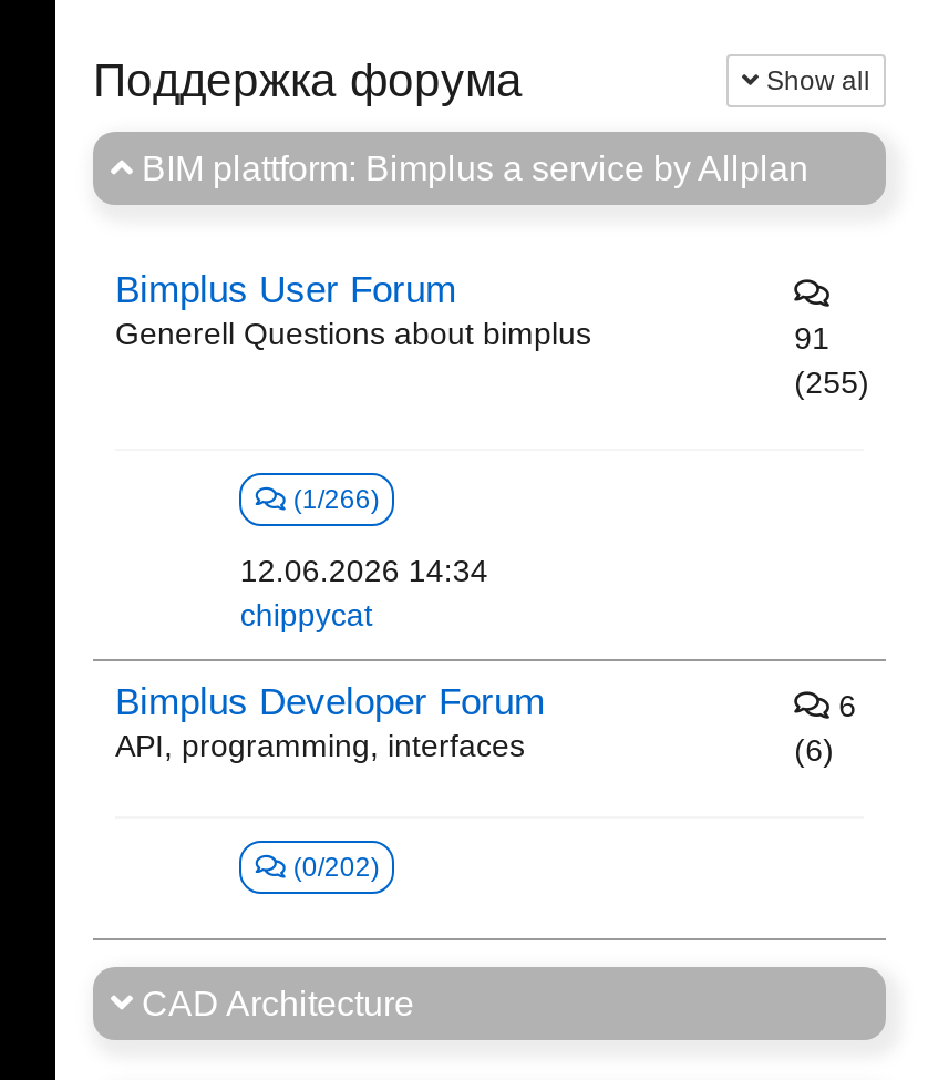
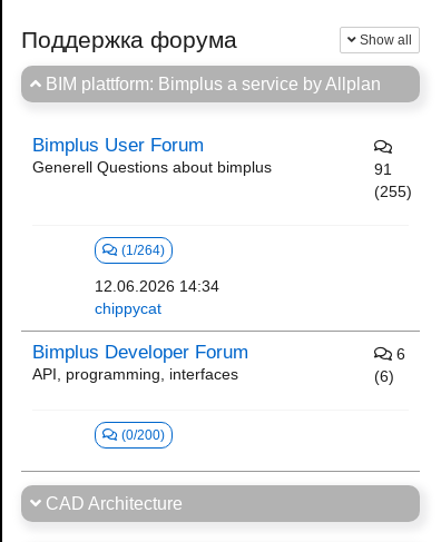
- (1/266)
+ (1/264)

- (0/202)
+ (0/200)
